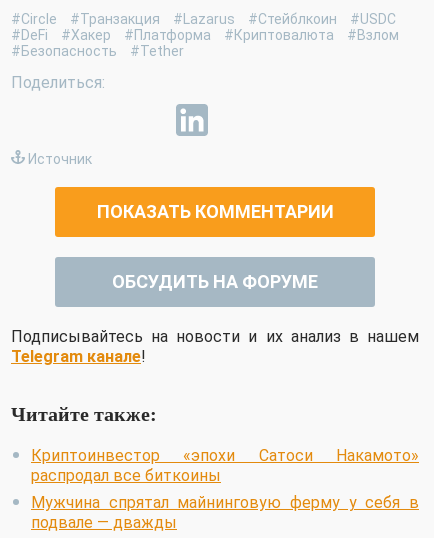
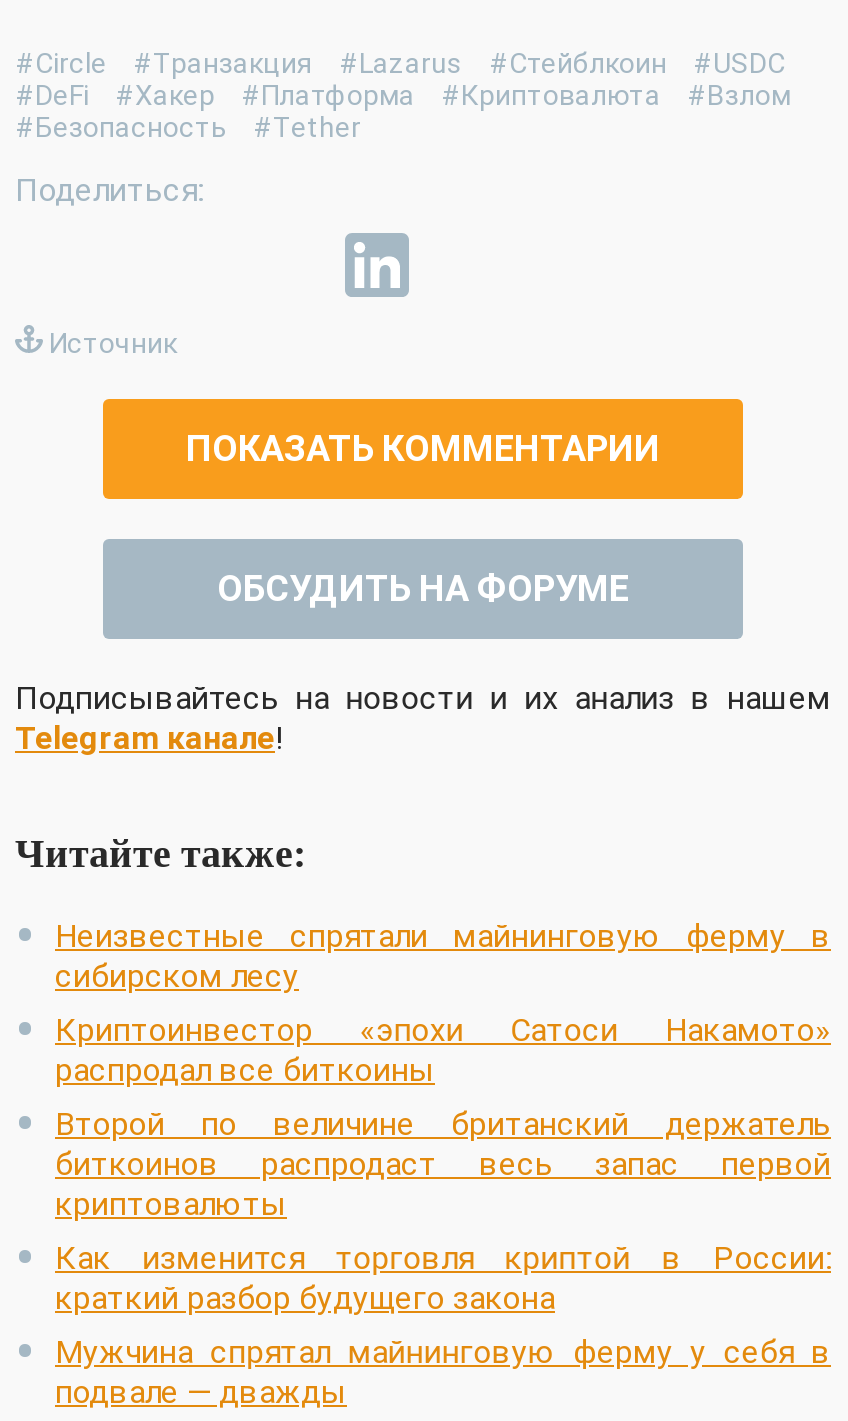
+ Неизвестные спрятали майнинговую ферму в
+ сибирском лесу

+ Второй по величине британский держатель
+ биткоинов распродаст весь запас первой
+ криптовалюты
+ Как изменится торговля криптой в России:
+ краткий разбор будущего закона
